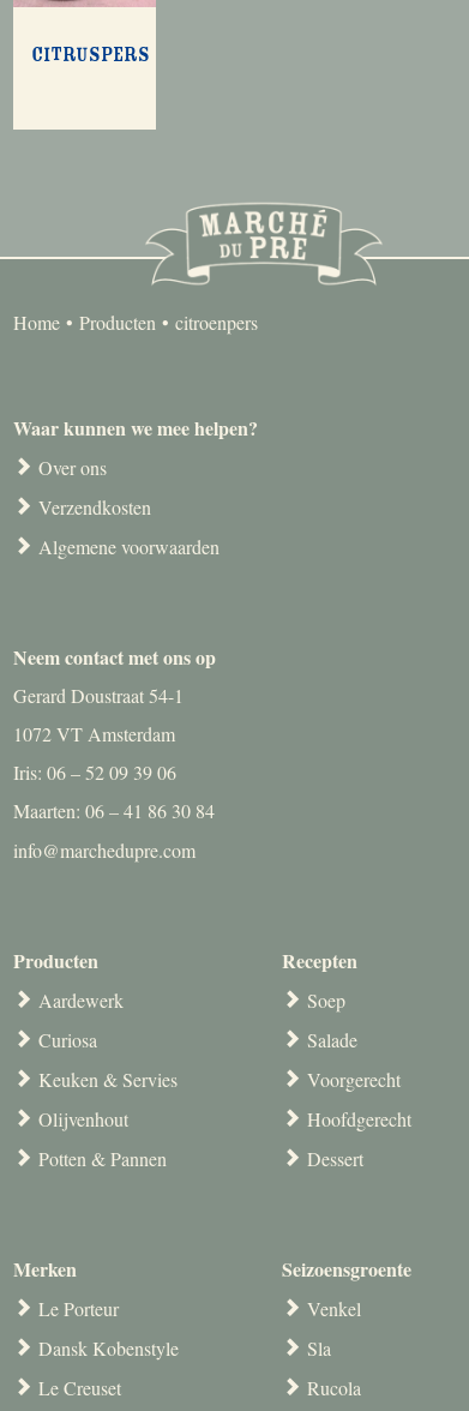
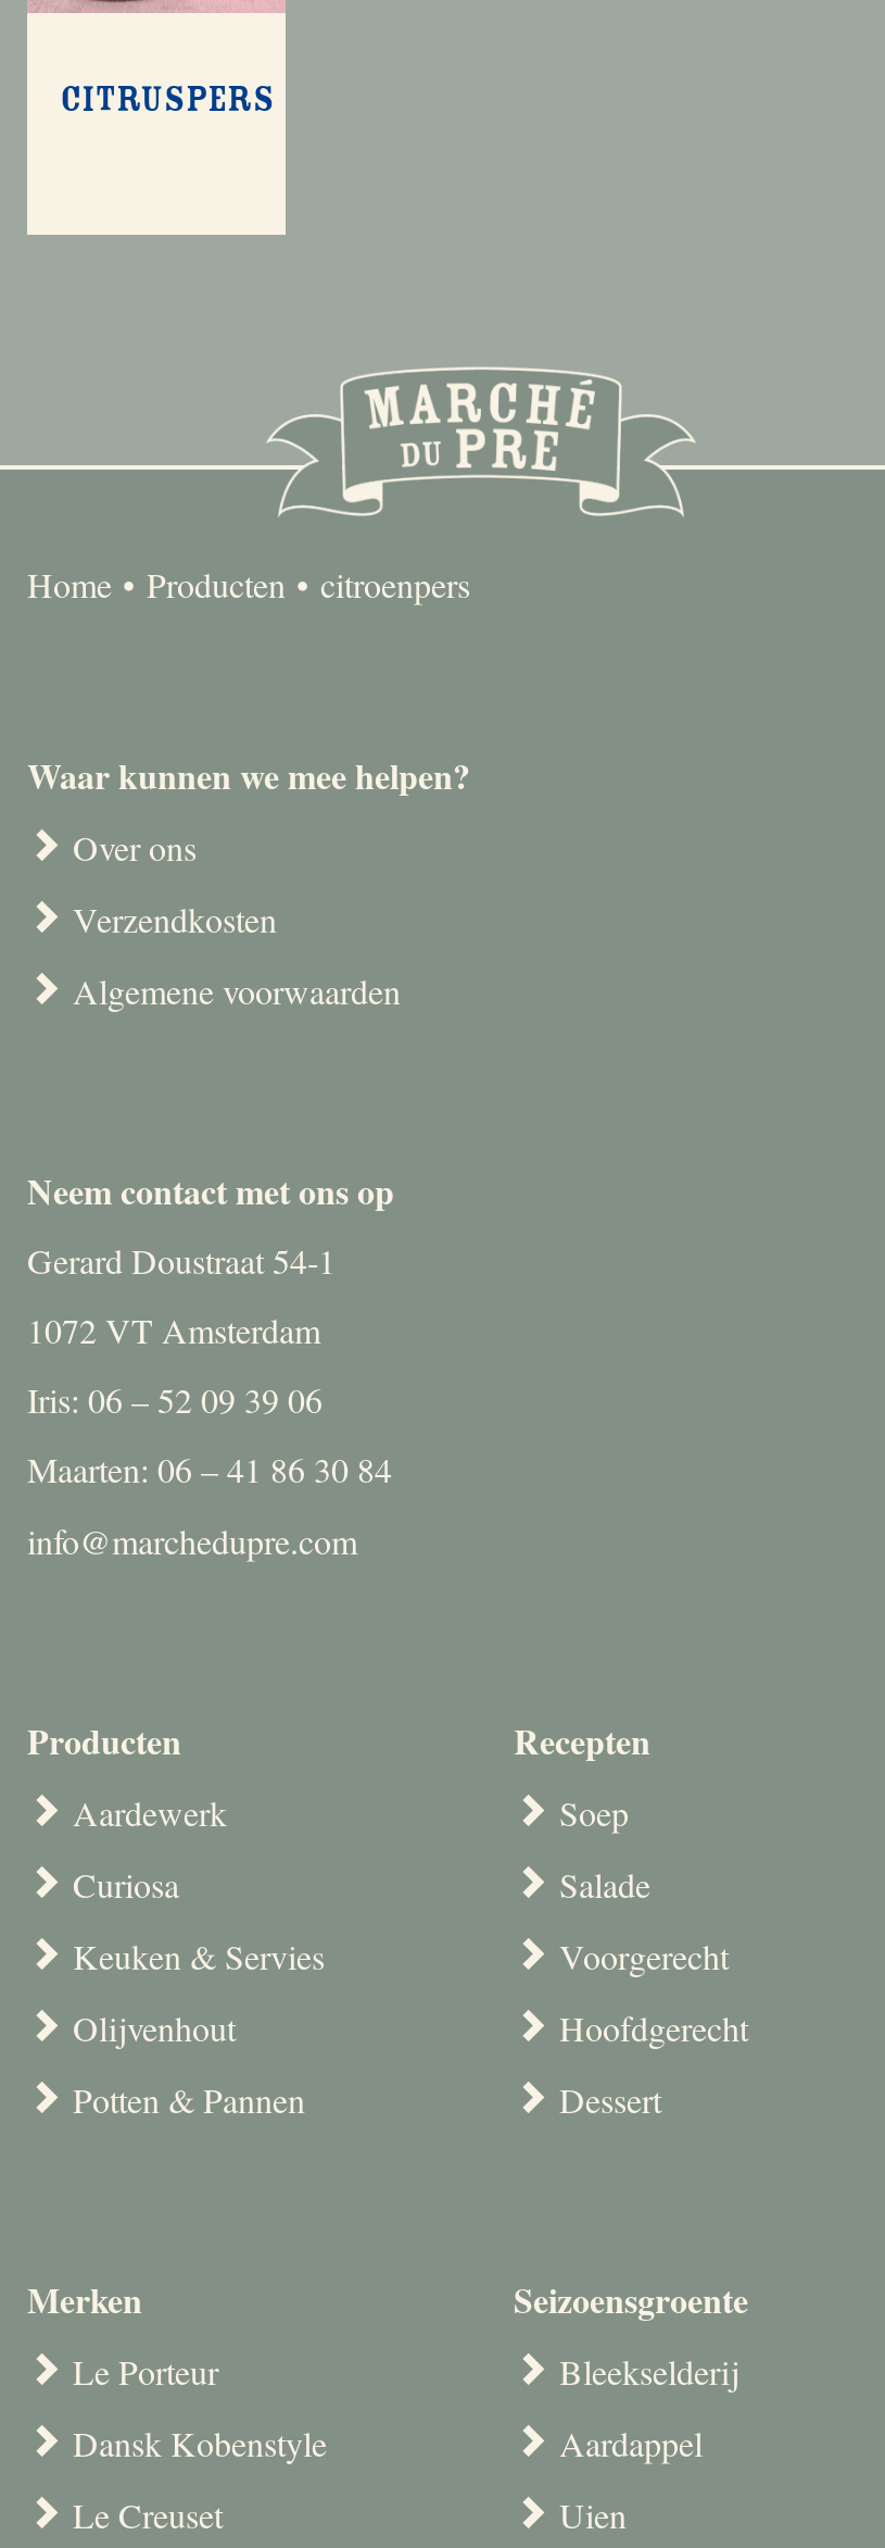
- Venkel
+ Bleekselderij

- Sla
+ Aardappel

- Rucola
+ Uien
